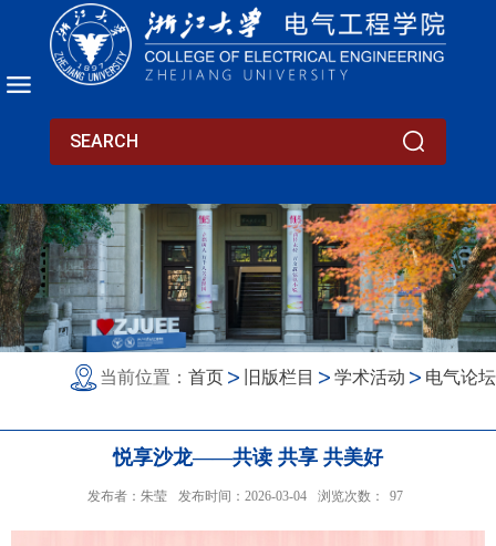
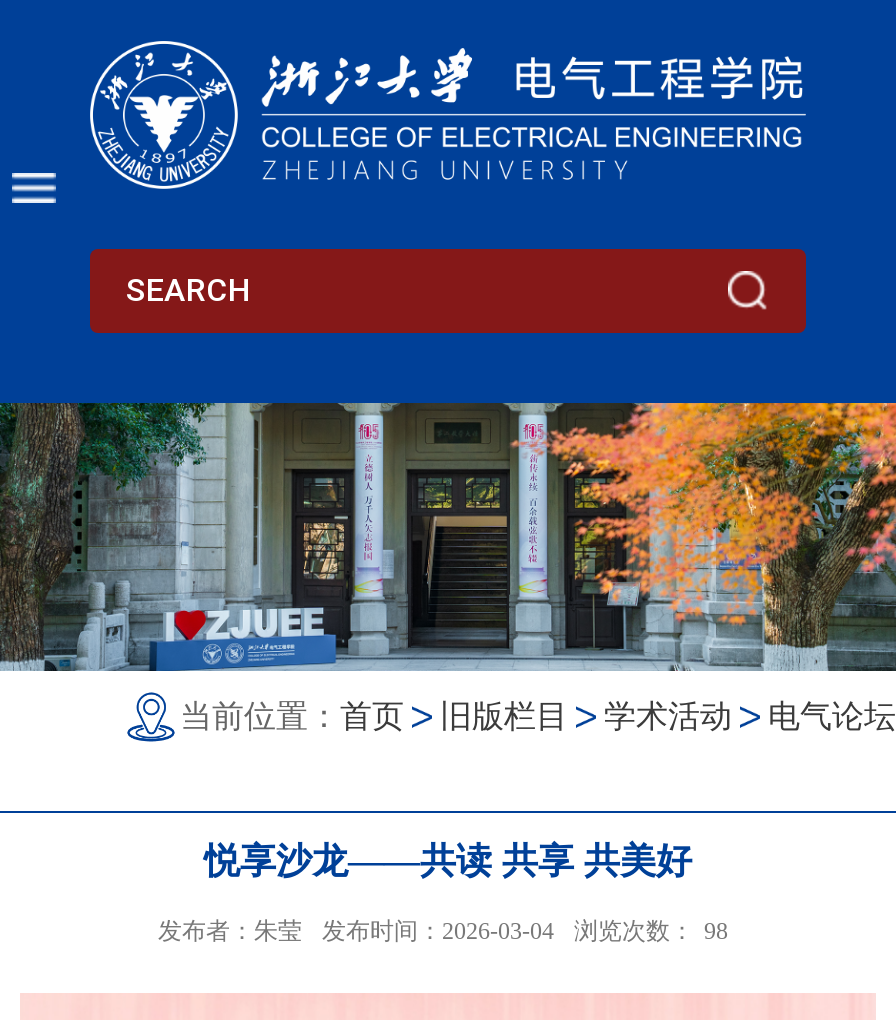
- 发布者：朱莹 发布时间：2026-03-04 浏览次数： 97
+ 发布者：朱莹 发布时间：2026-03-04 浏览次数： 98
